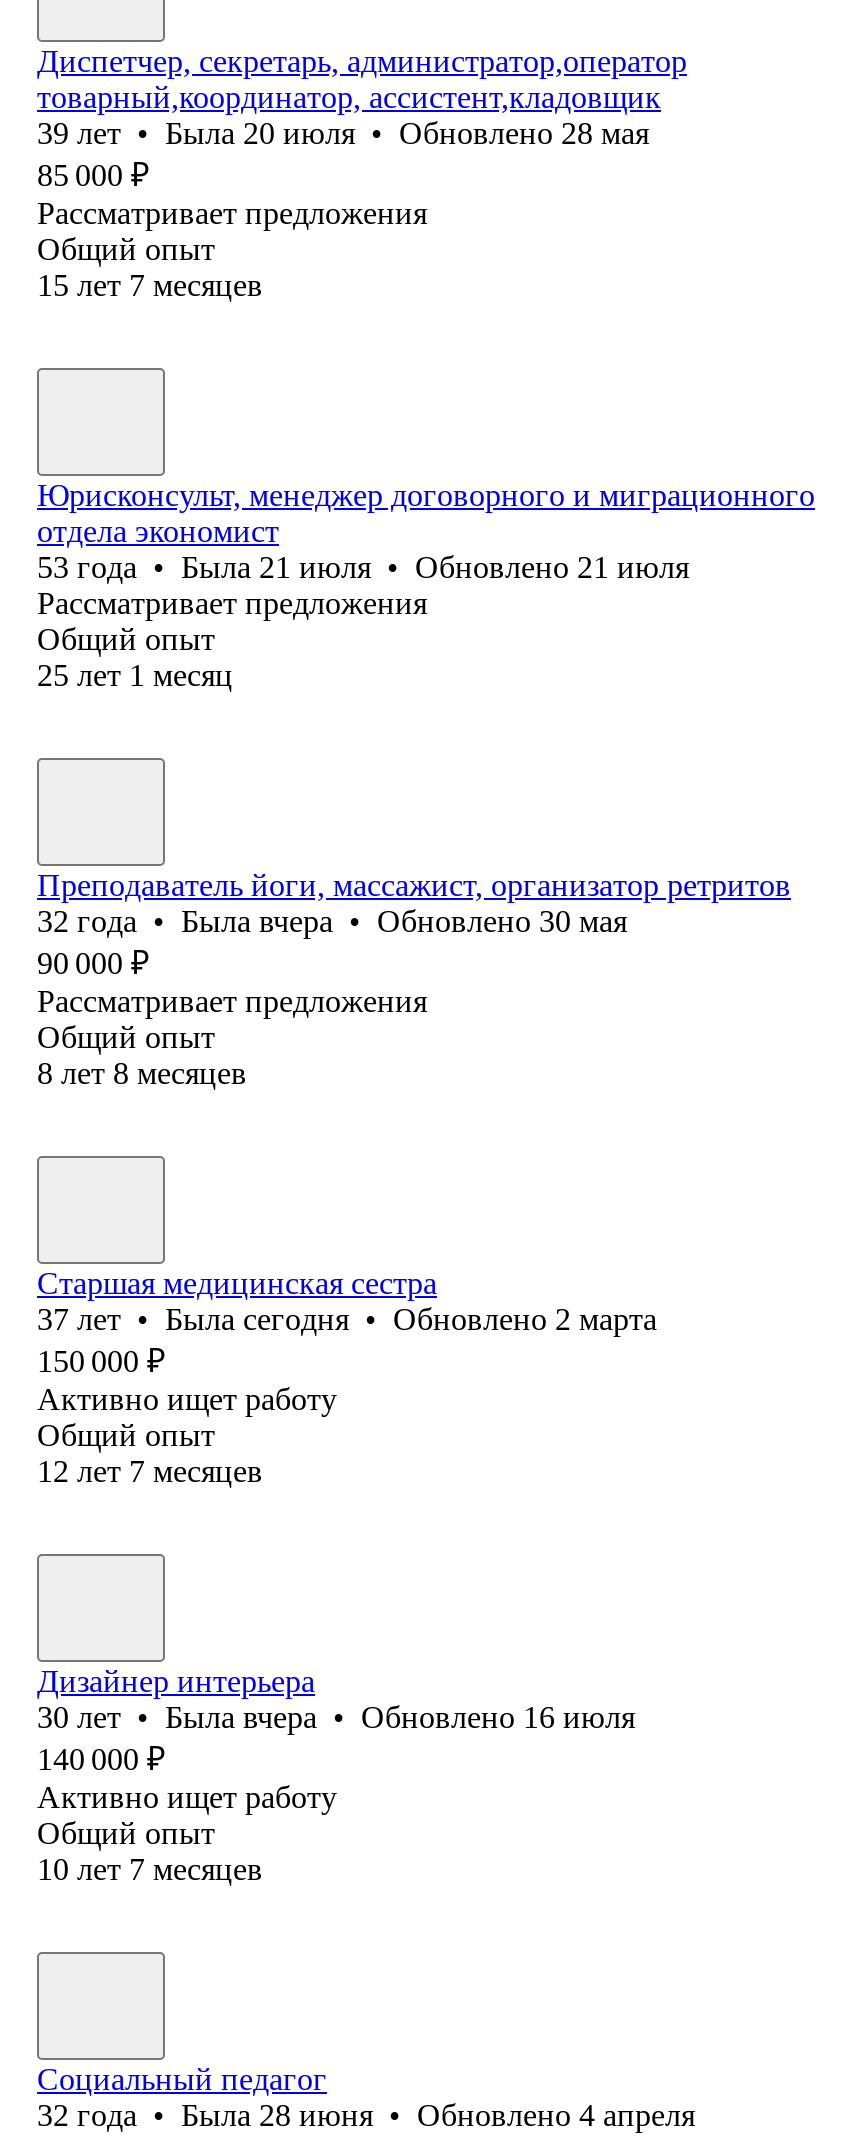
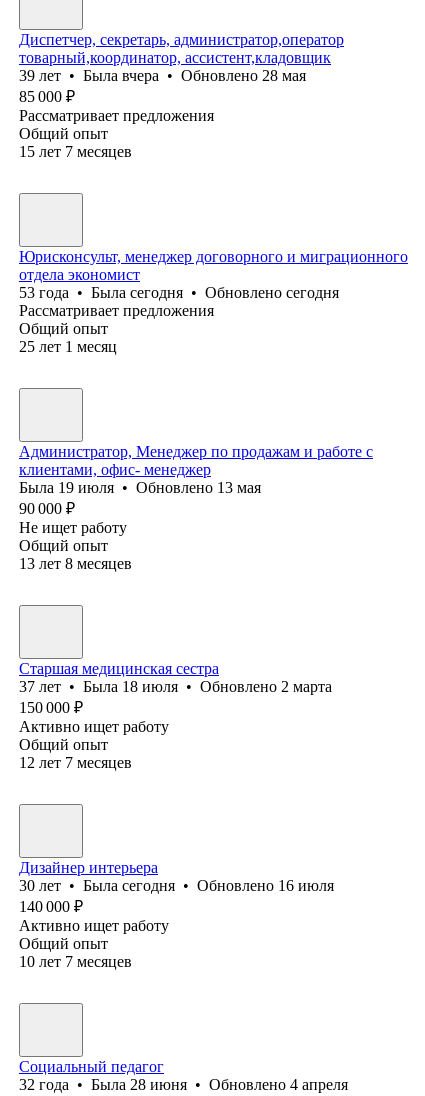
- 39 лет • Была 20 июля • Обновлено 28 мая
+ 39 лет • Была вчера • Обновлено 28 мая

- 53 года • Была 21 июля • Обновлено 21 июля
+ 53 года • Была сегодня • Обновлено сегодня

- Преподаватель йоги, массажист, организатор ретритов
- 32 года • Была вчера • Обновлено 30 мая
+ Администратор, Менеджер по продажам и работе с
+ клиентами, офис- менеджер
+ Была 19 июля • Обновлено 13 мая

- Рассматривает предложения
+ Не ищет работу

- 8 лет 8 месяцев
+ 13 лет 8 месяцев

- 37 лет • Была сегодня • Обновлено 2 марта
+ 37 лет • Была 18 июля • Обновлено 2 марта

- 30 лет • Была вчера • Обновлено 16 июля
+ 30 лет • Была сегодня • Обновлено 16 июля
